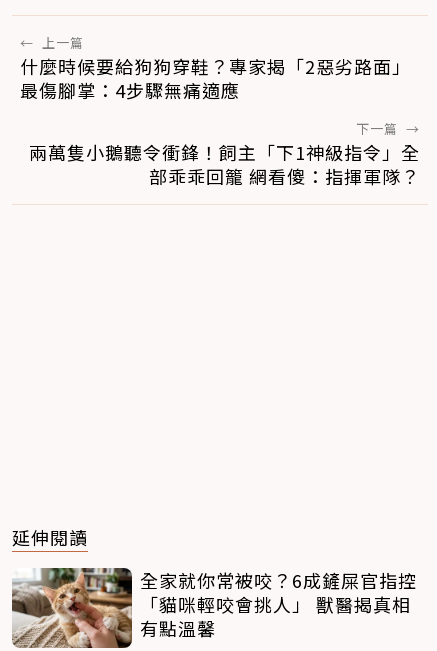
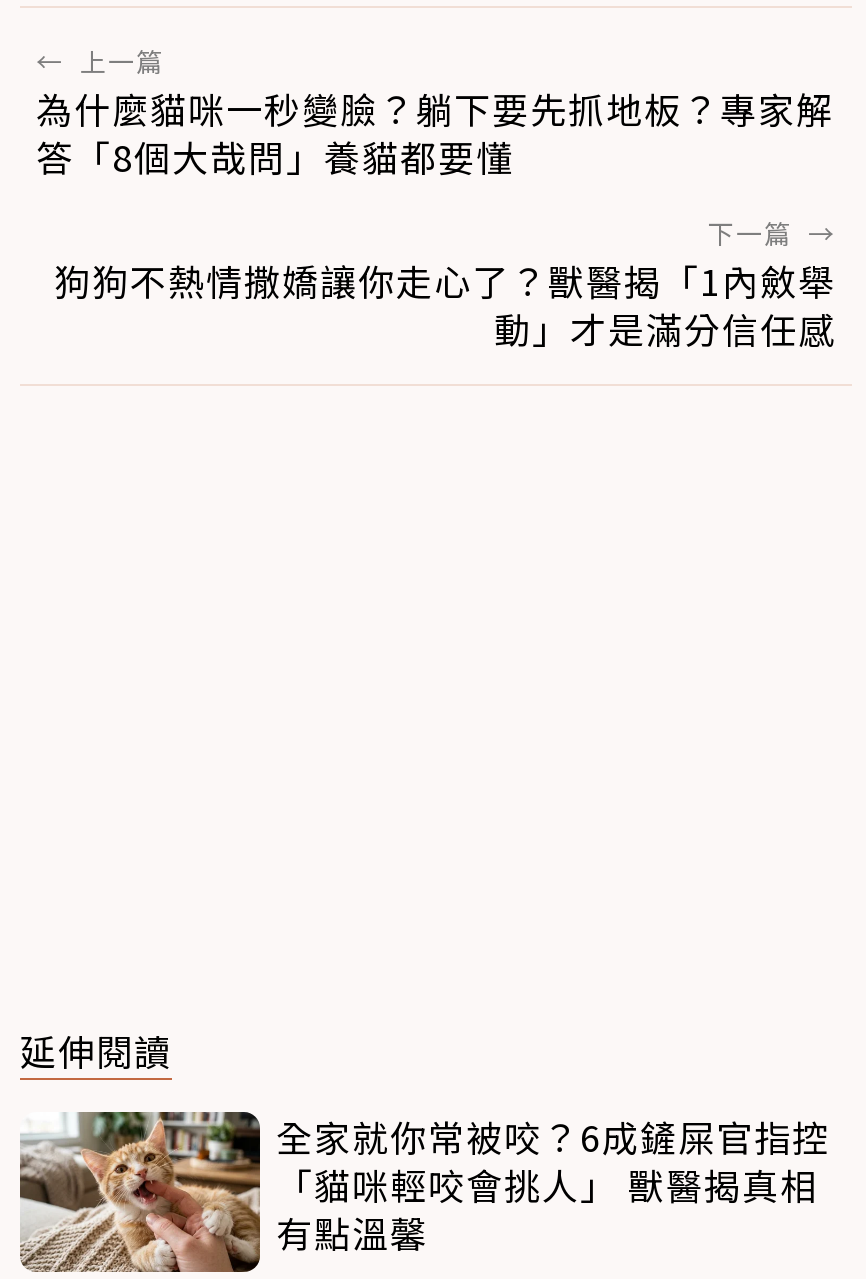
- 什麼時候要給狗狗穿鞋？專家揭「2惡劣路面」
- 最傷腳掌：4步驟無痛適應
+ 為什麼貓咪一秒變臉？躺下要先抓地板？專家解
+ 答「8個大哉問」養貓都要懂

- 兩萬隻小鵝聽令衝鋒！飼主「下1神級指令」全
- 部乖乖回籠 網看傻：指揮軍隊？
+ 狗狗不熱情撒嬌讓你走心了？獸醫揭「1內斂舉
+ 動」才是滿分信任感
